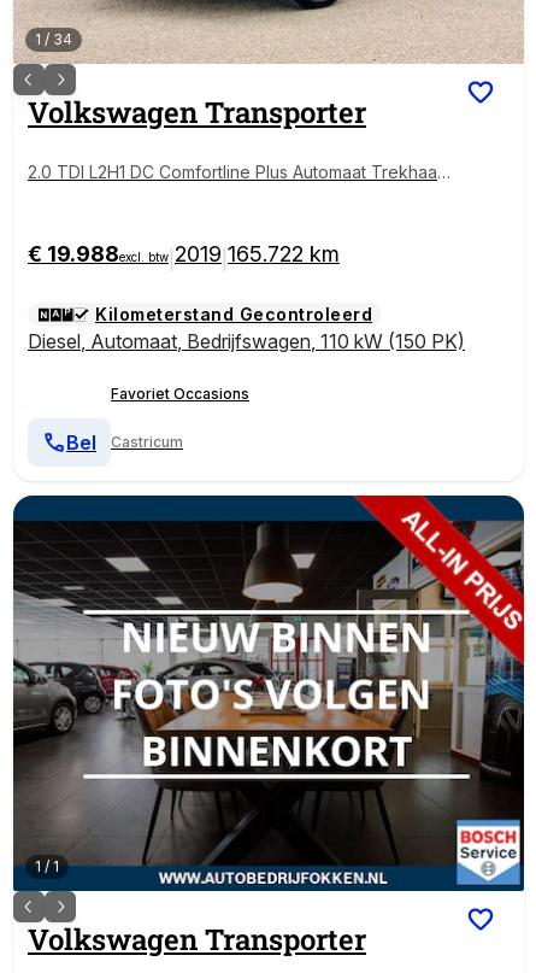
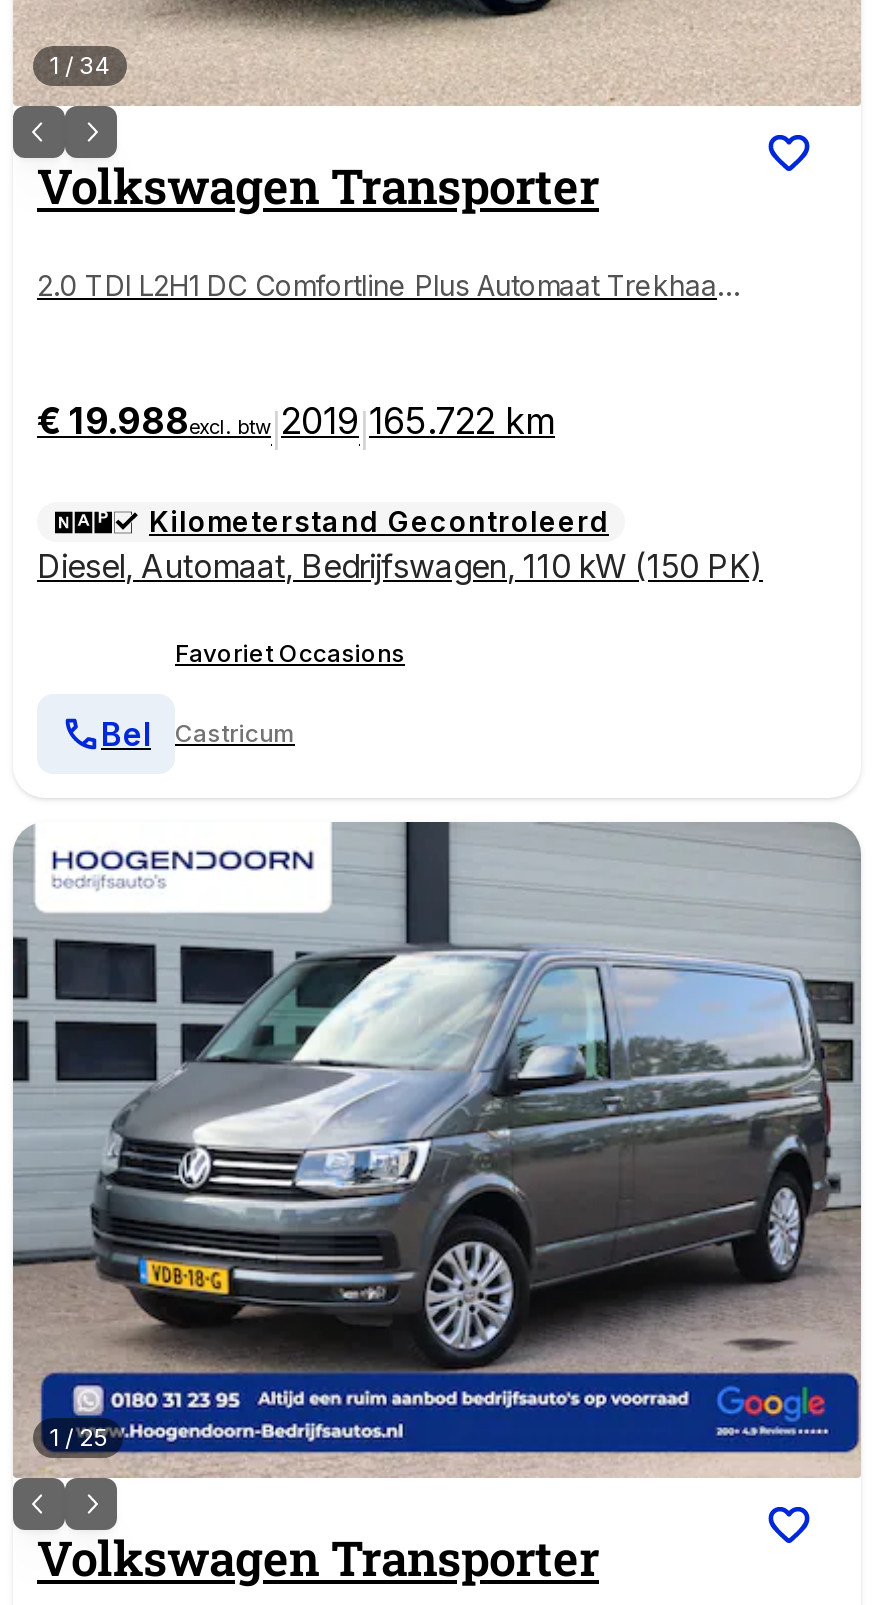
- [image]
- 1 /1
+ [image]
+ 1 /25
